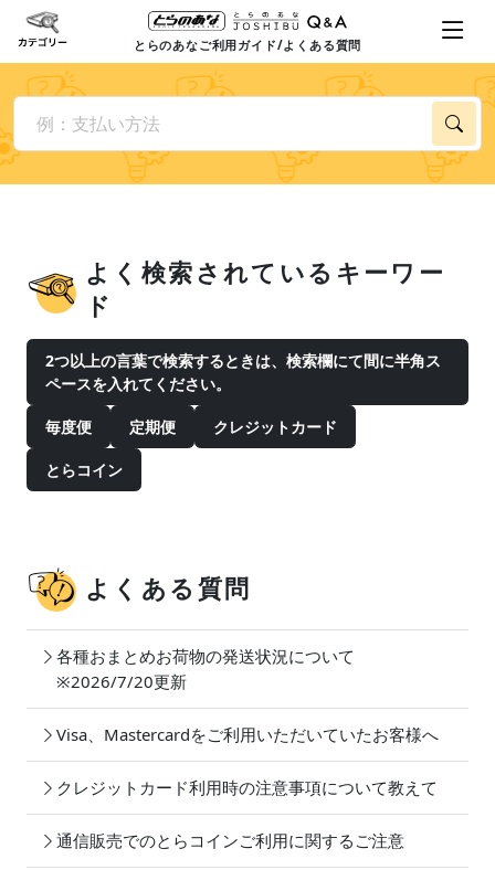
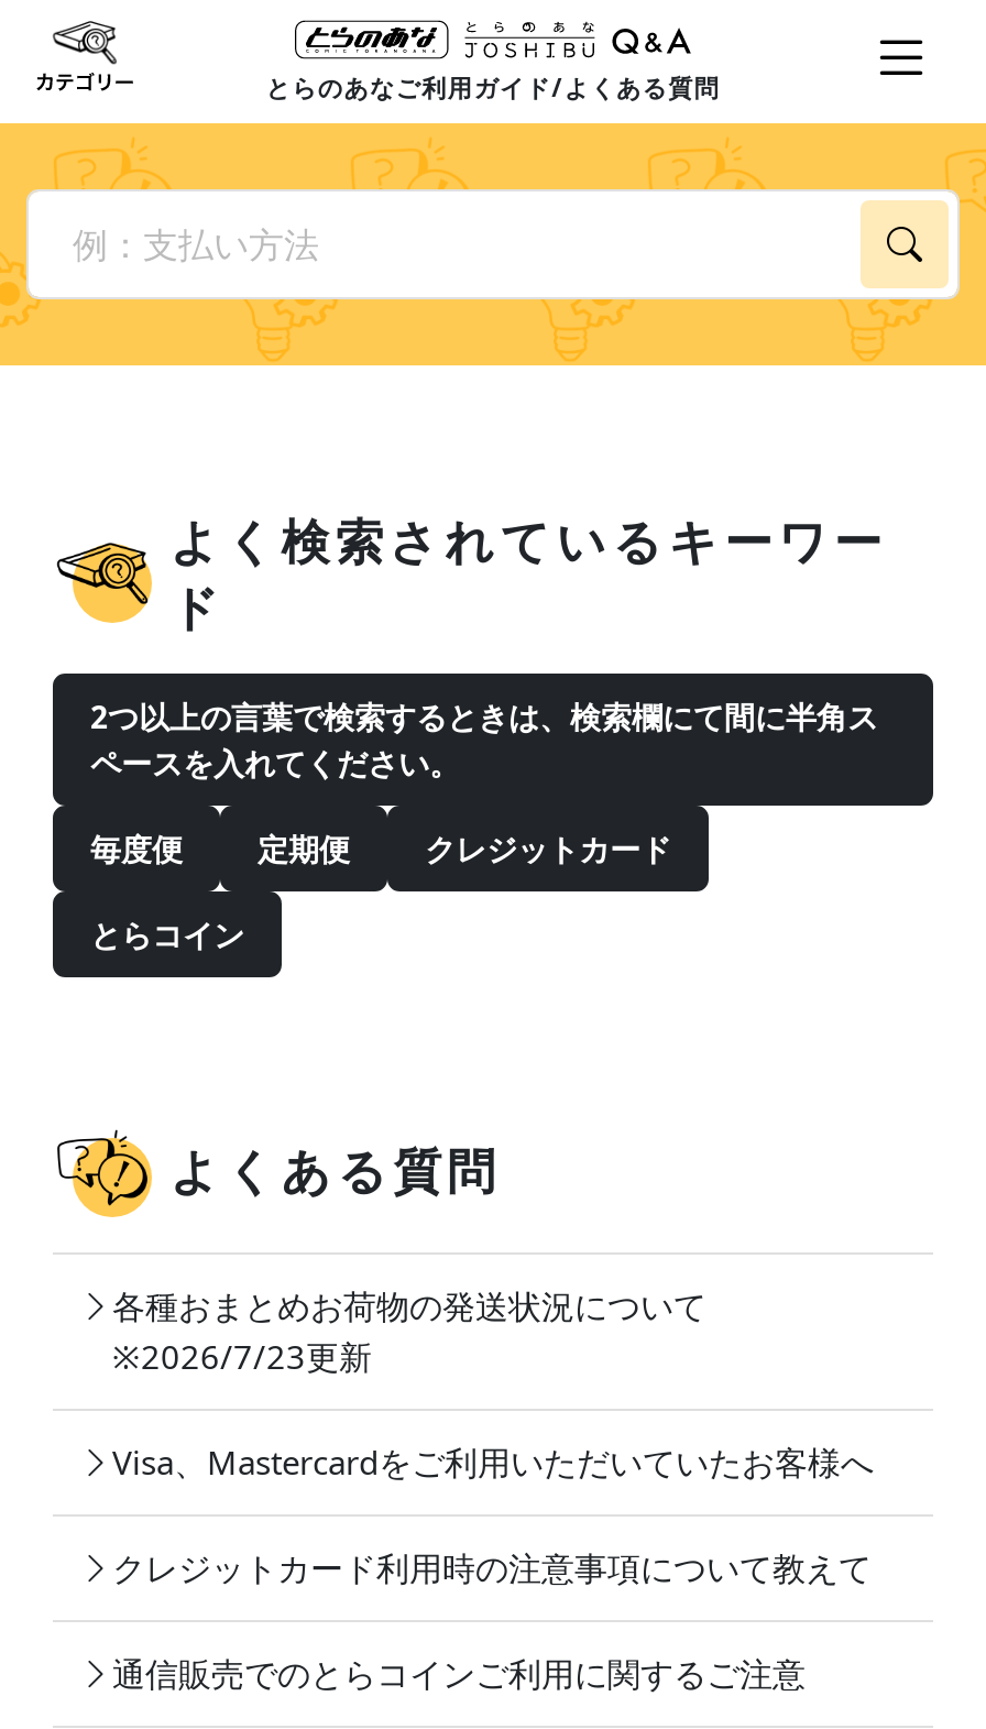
- ※2026/7/20更新
+ ※2026/7/23更新
